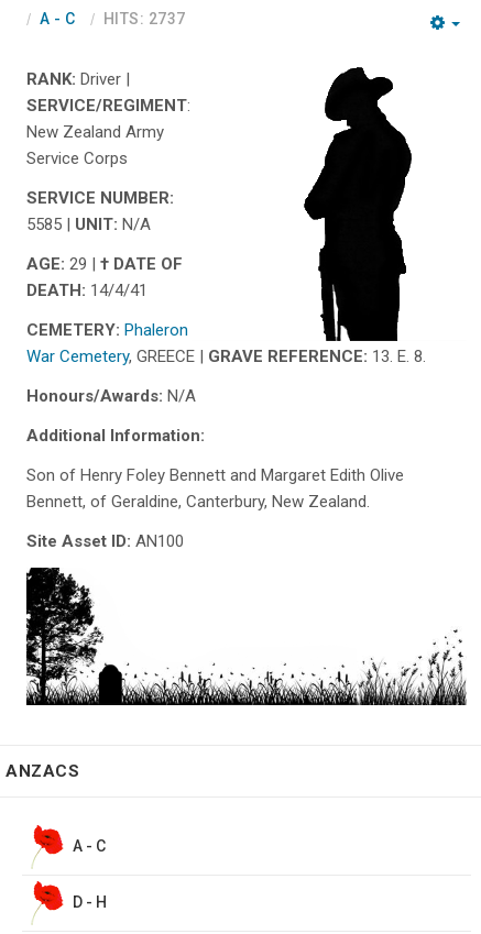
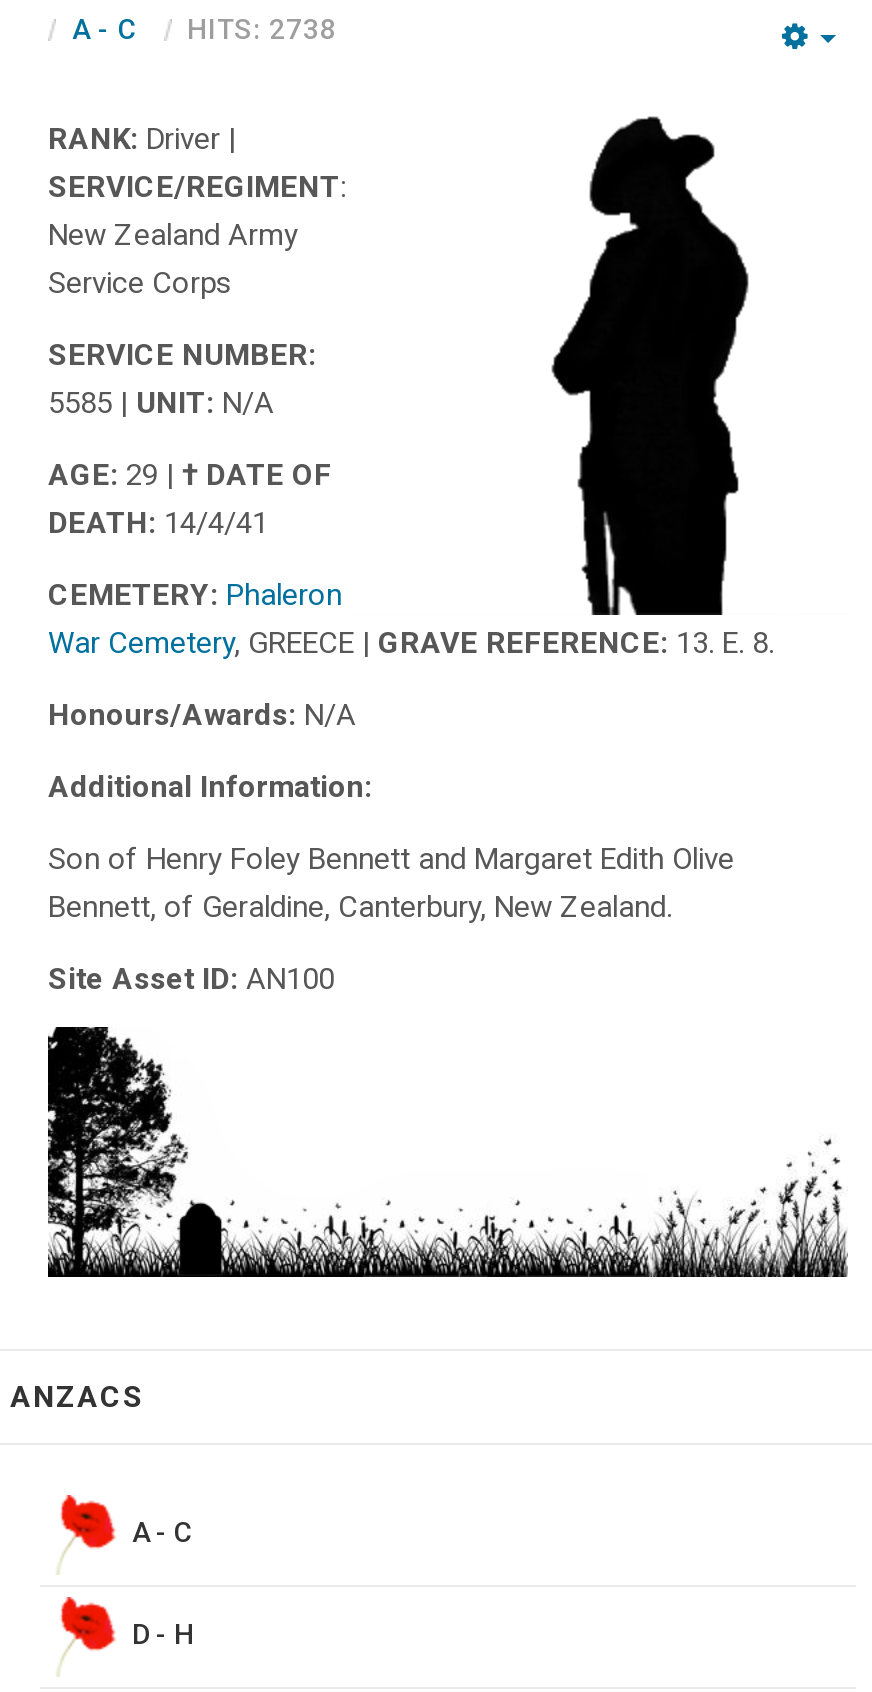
- A - C HITS: 2737
+ A - C HITS: 2738
